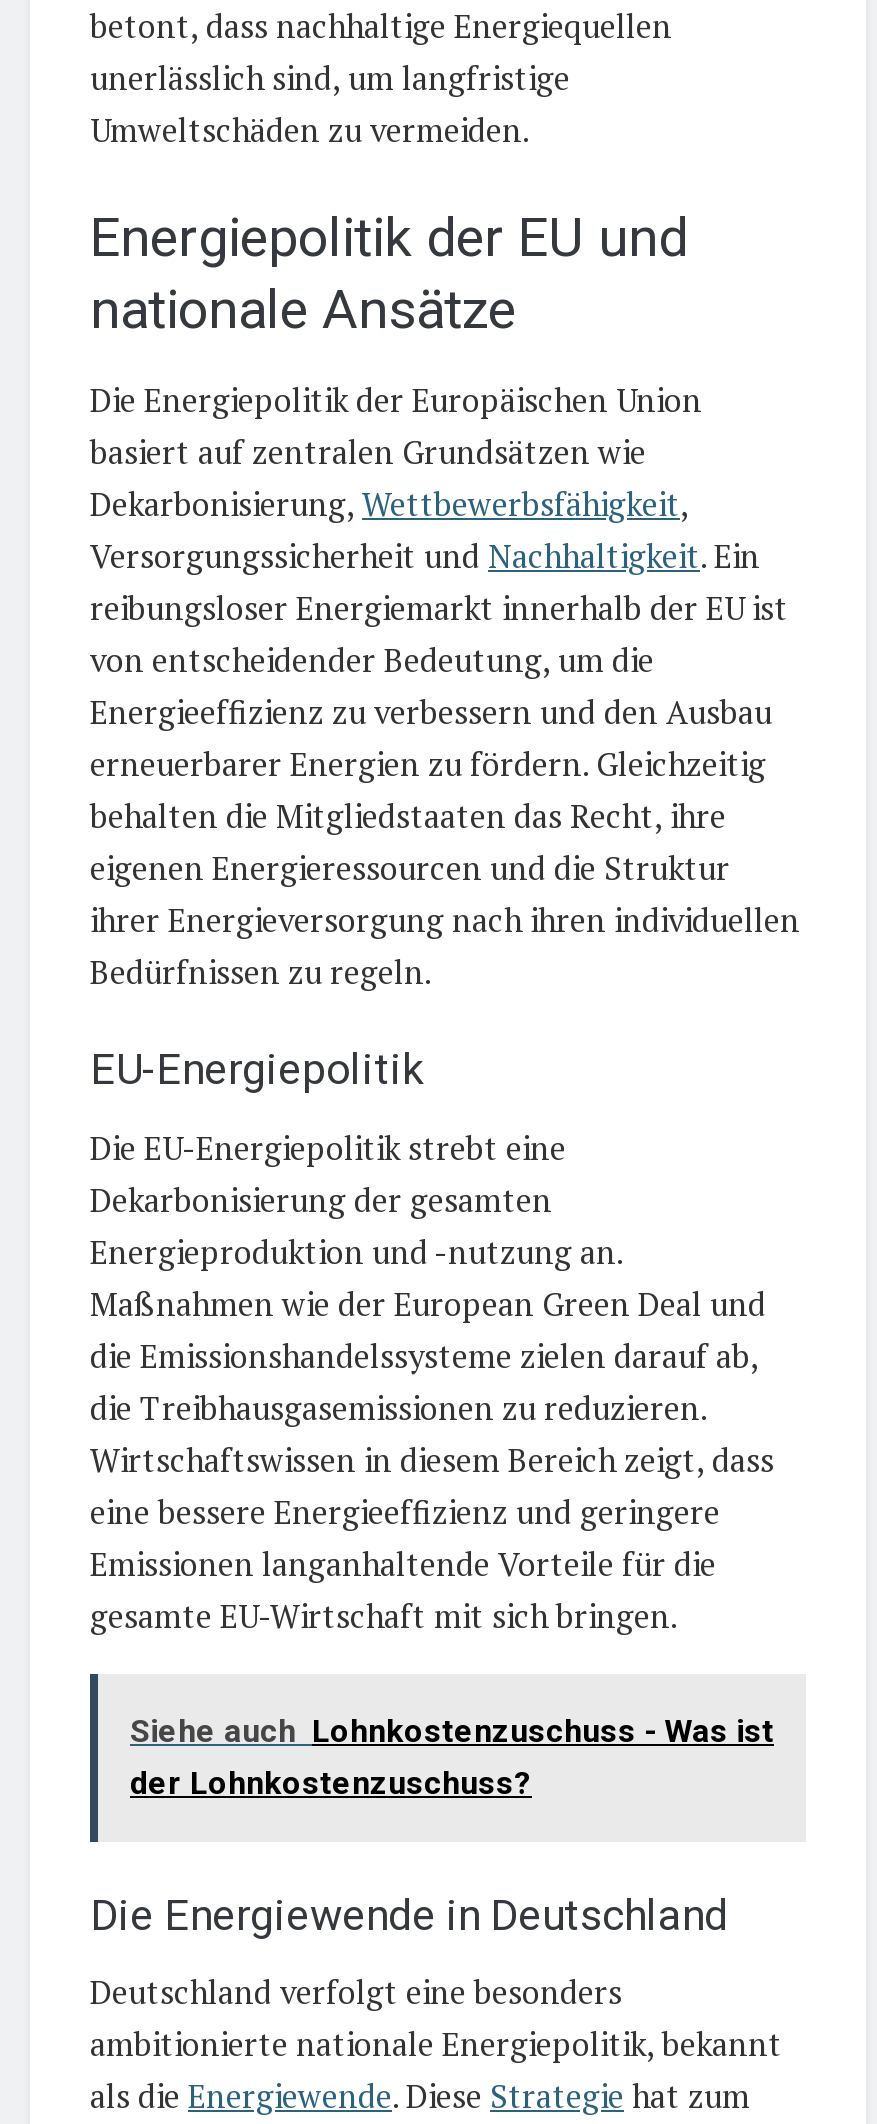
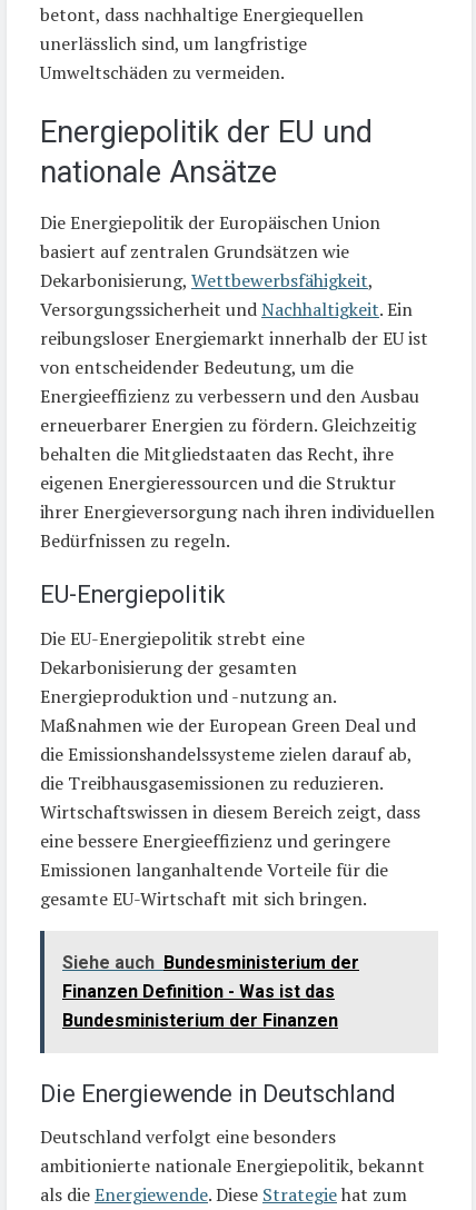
- Siehe auch Lohnkostenzuschuss - Was ist
- der Lohnkostenzuschuss?
+ Siehe auch Bundesministerium der
+ Finanzen Definition - Was ist das
+ Bundesministerium der Finanzen
